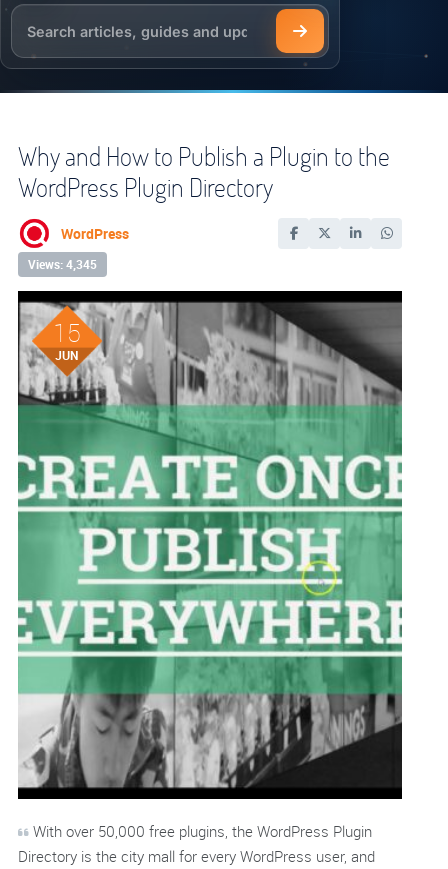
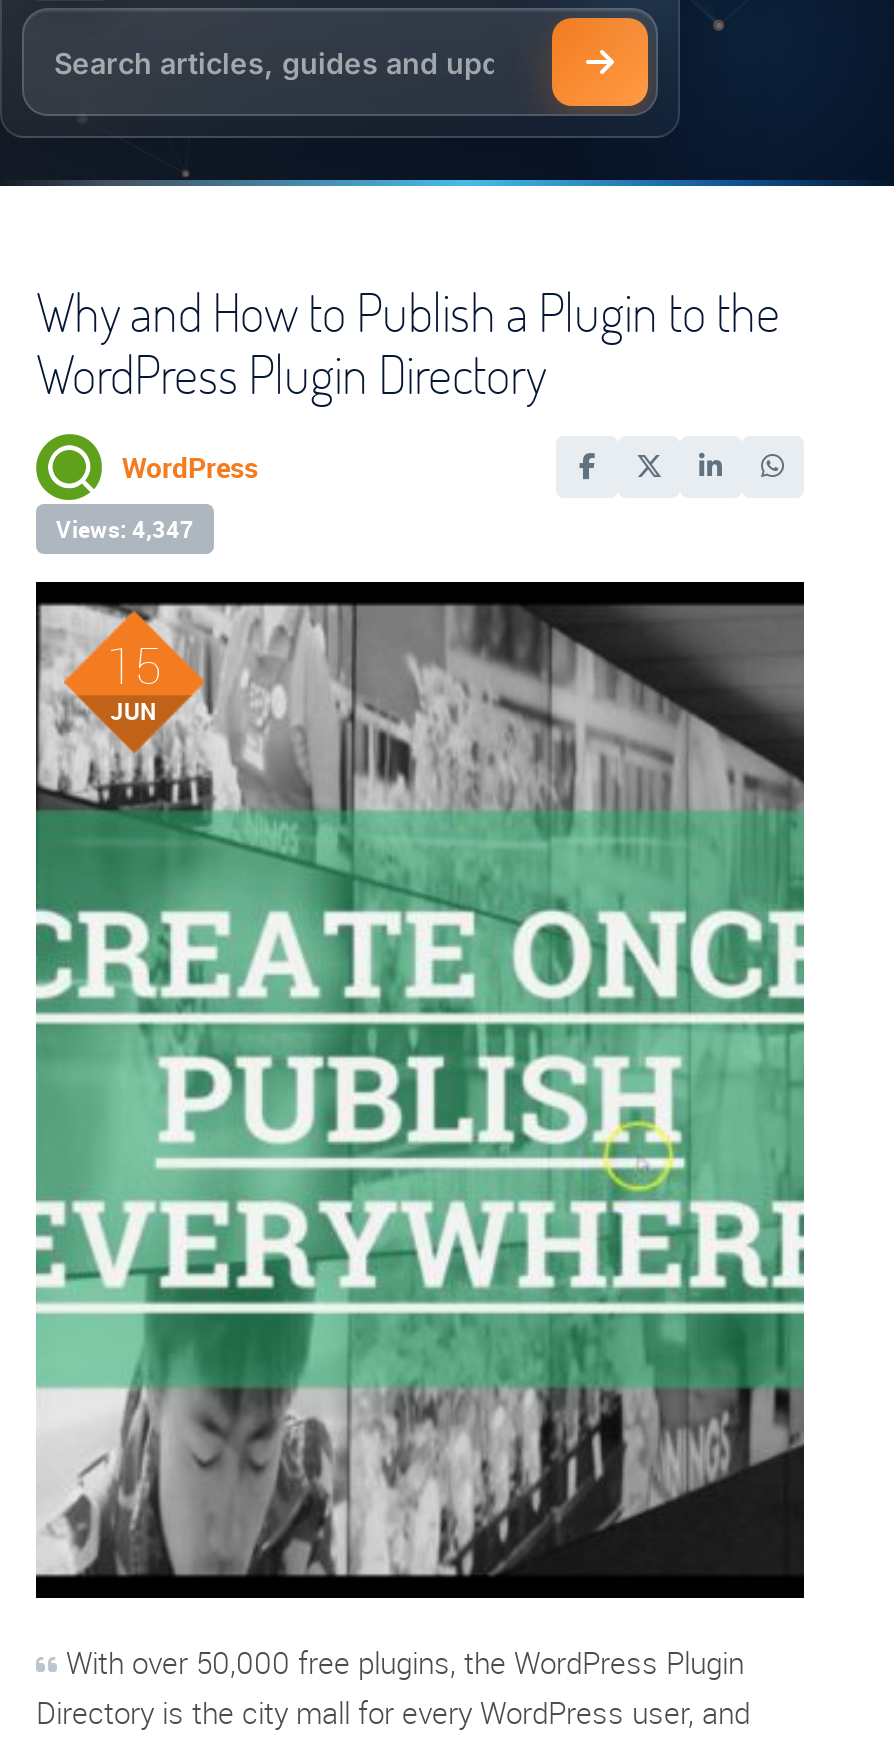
- [image]
- Views: 4,345
+ [image]
+ Views: 4,347
